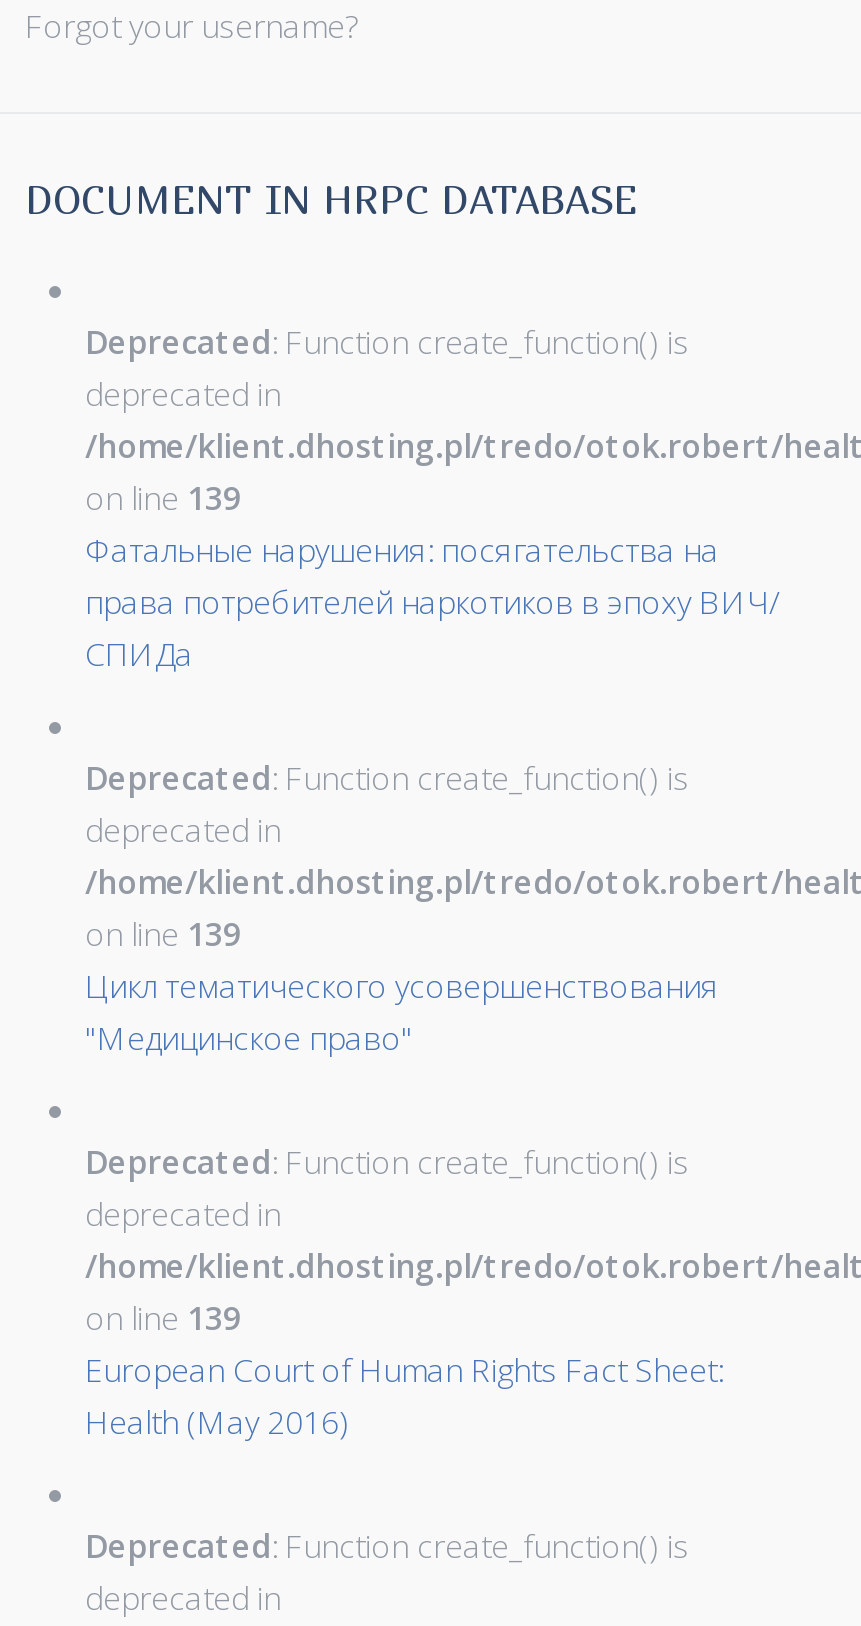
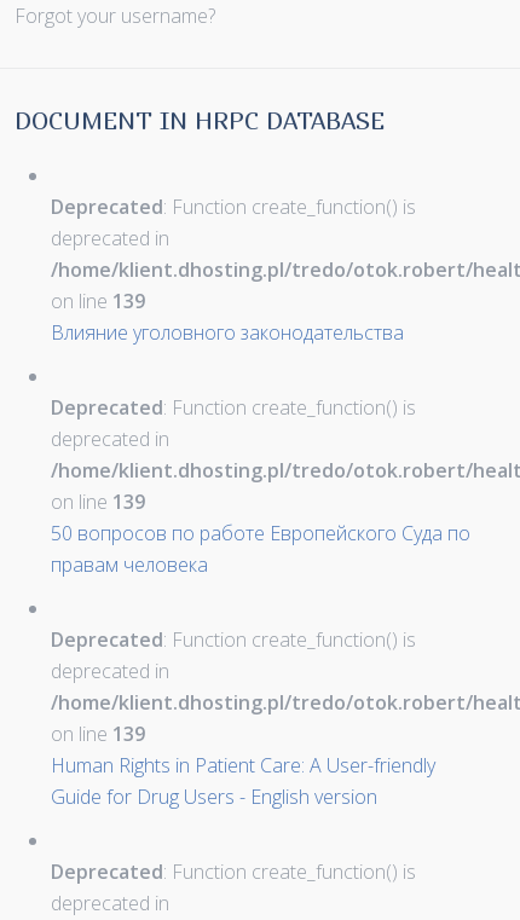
- Фатальные нарушения: посягательства на
- права потребителей наркотиков в эпоху ВИЧ/
- СПИДа
+ Влияние уголовного законодательства

- Цикл тематического усовершенствования
- "Медицинское право"
+ 50 вопросов по работе Европейского Суда по
+ правам человека

- European Court of Human Rights Fact Sheet:
- Health (May 2016)
+ Human Rights in Patient Care: A User-friendly
+ Guide for Drug Users - English version
